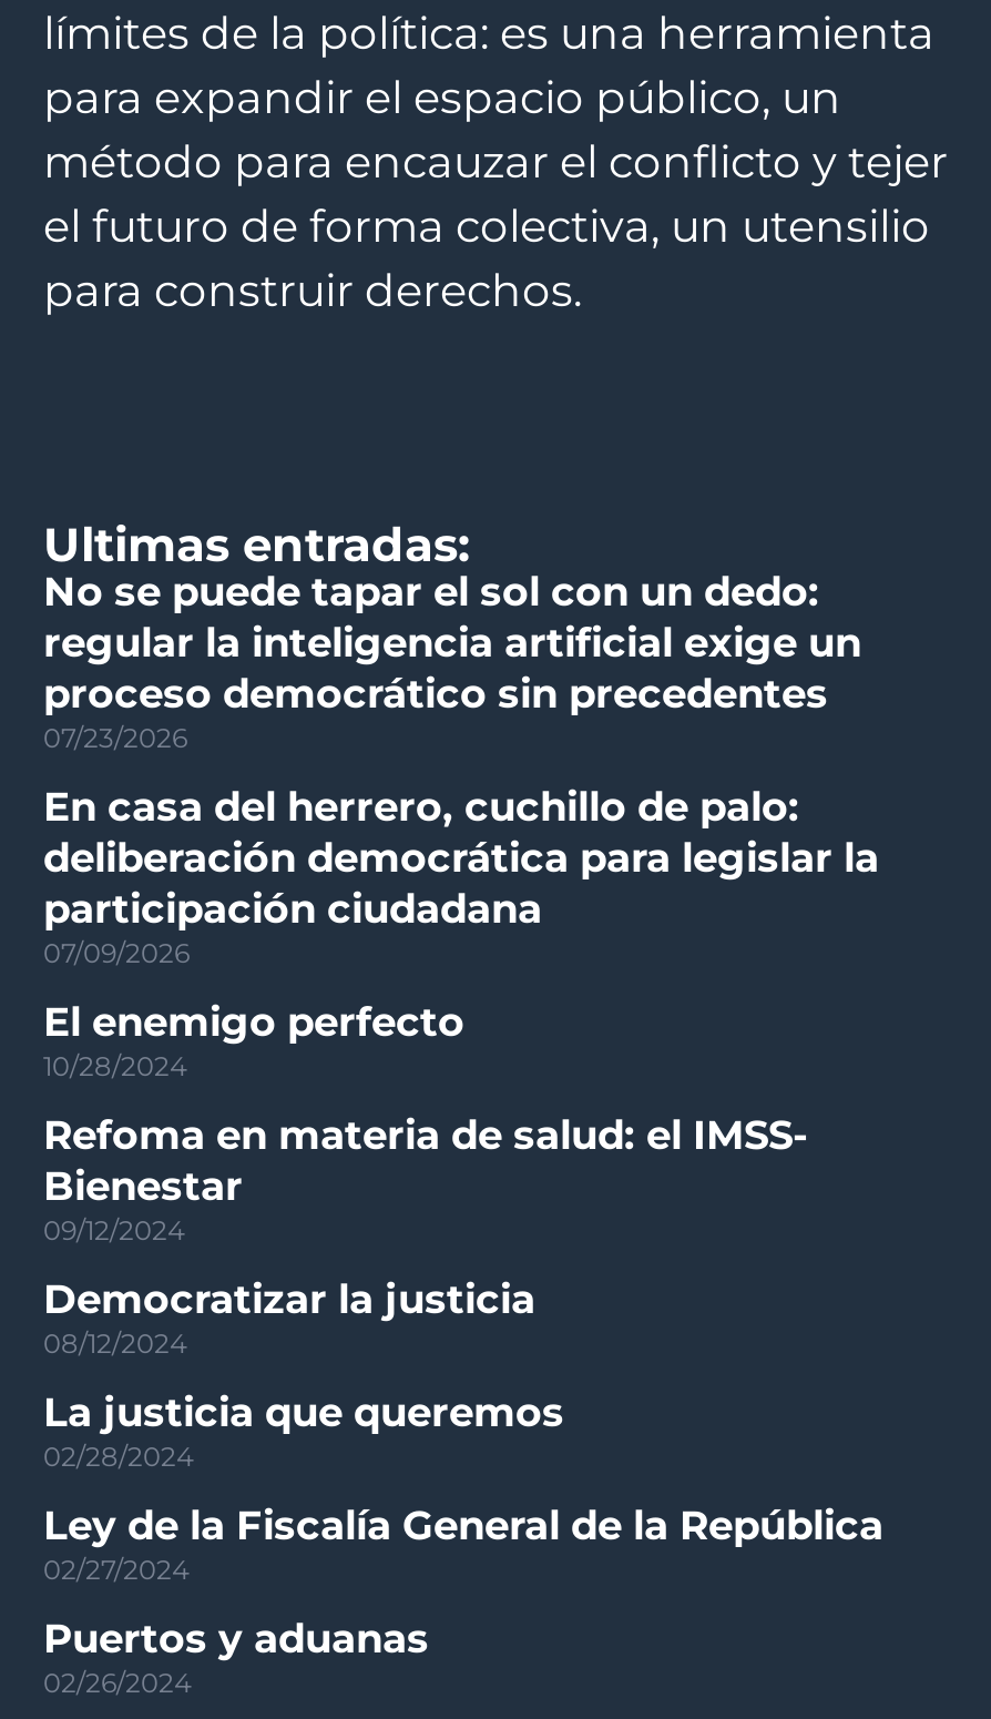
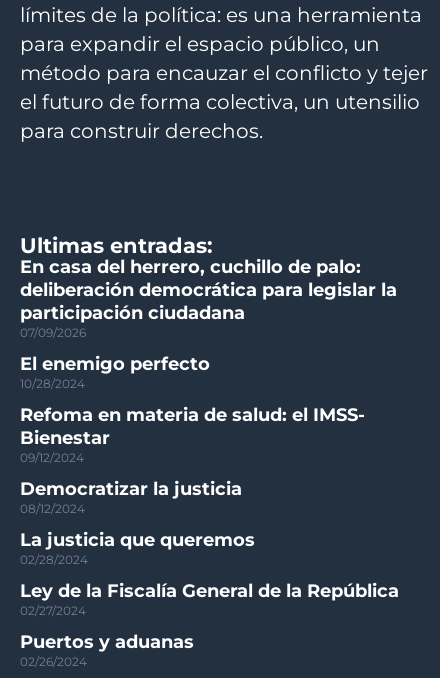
- No se puede tapar el sol con un dedo:
- regular la inteligencia artificial exige un
- proceso democrático sin precedentes
- 07/23/2026
